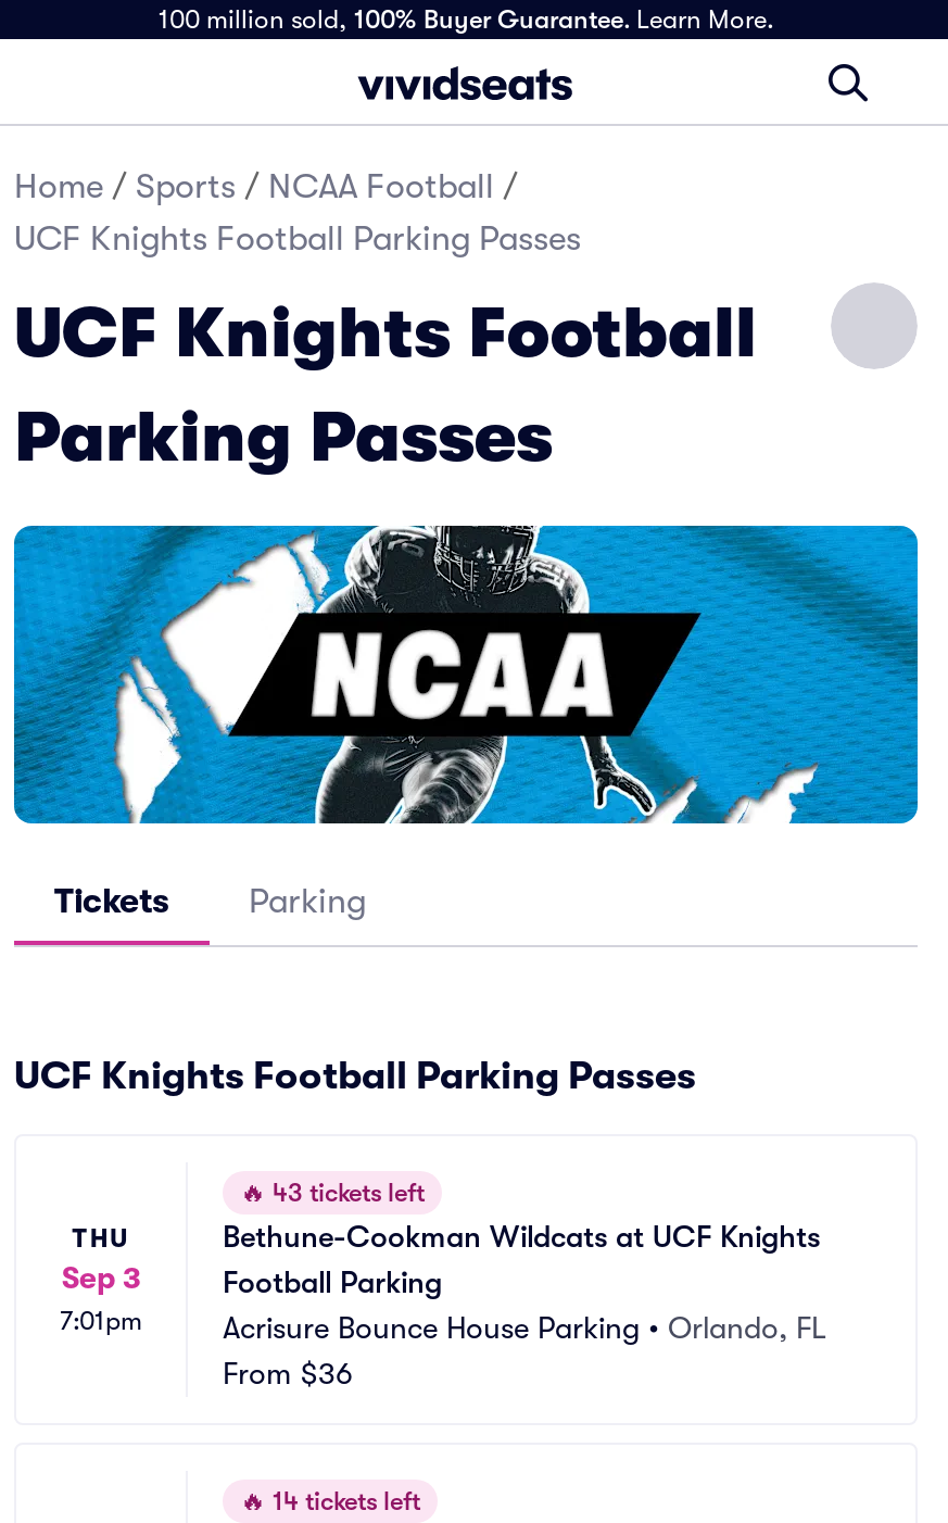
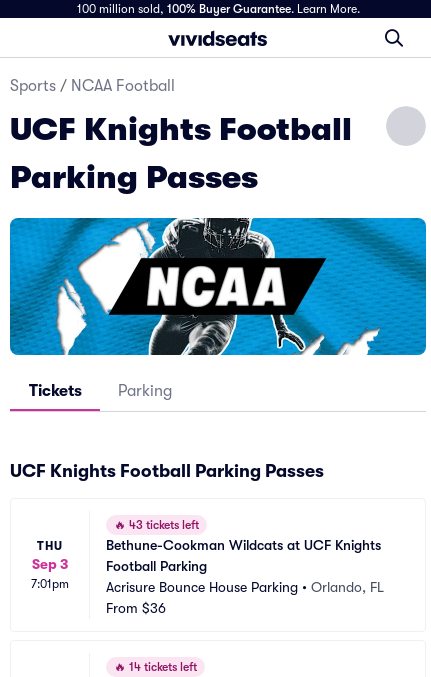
- Home / Sports / NCAA Football /
- UCF Knights Football Parking Passes
+ Sports / NCAA Football
